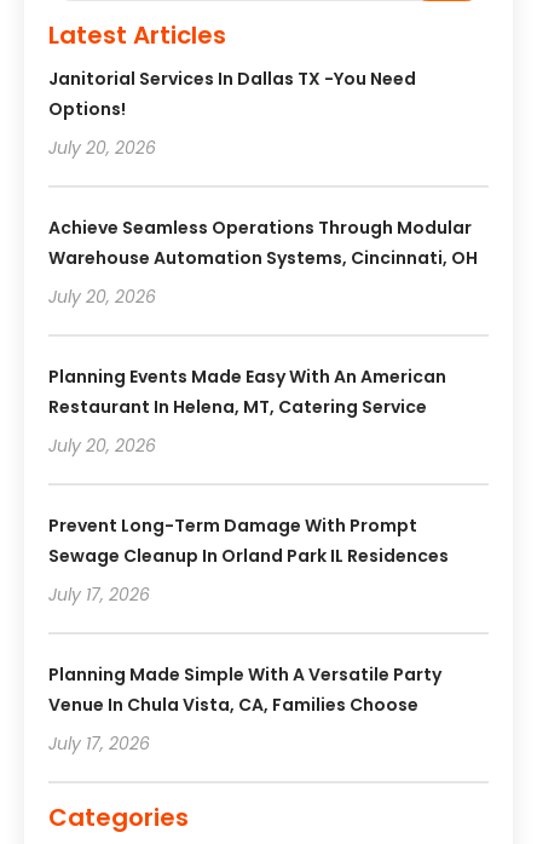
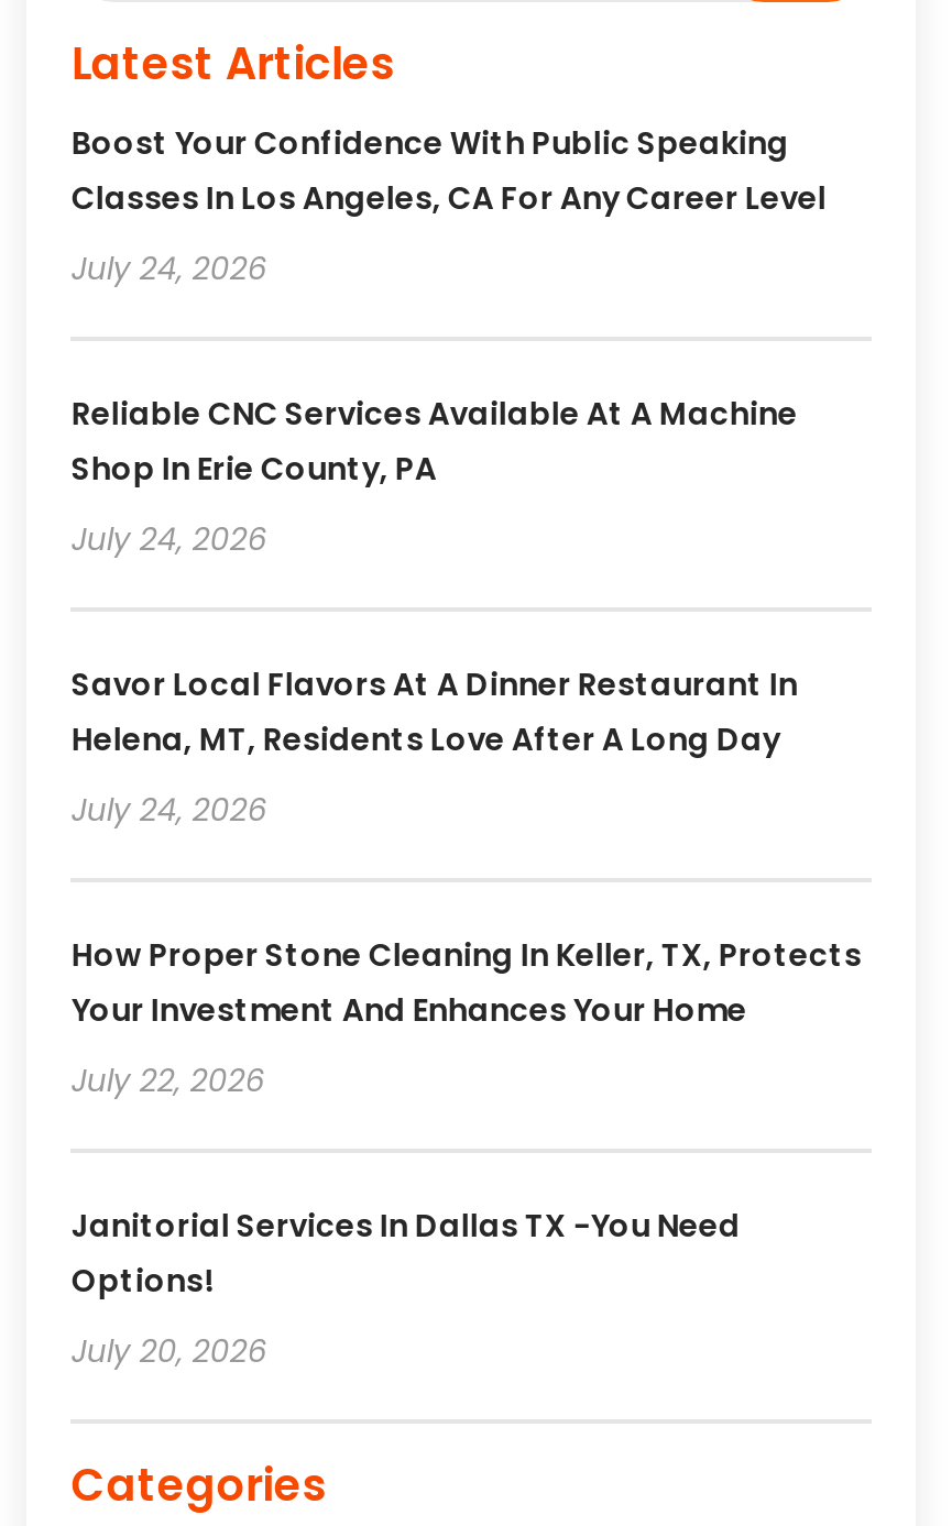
+ Boost Your Confidence With Public Speaking
+ Classes In Los Angeles, CA For Any Career Level
+ July 24, 2026
+ Reliable CNC Services Available At A Machine
+ Shop In Erie County, PA
+ July 24, 2026
+ Savor Local Flavors At A Dinner Restaurant In
+ Helena, MT, Residents Love After A Long Day
+ July 24, 2026
+ How Proper Stone Cleaning In Keller, TX, Protects
+ Your Investment And Enhances Your Home
+ July 22, 2026

moved down: Janitorial Services In Dallas TX -You Need | Options! | July 20, 2026

- Achieve Seamless Operations Through Modular
- Warehouse Automation Systems, Cincinnati, OH
- July 20, 2026
- Planning Events Made Easy With An American
- Restaurant In Helena, MT, Catering Service
- July 20, 2026
- Prevent Long-Term Damage With Prompt
- Sewage Cleanup In Orland Park IL Residences
- July 17, 2026
- Planning Made Simple With A Versatile Party
- Venue In Chula Vista, CA, Families Choose
- July 17, 2026
